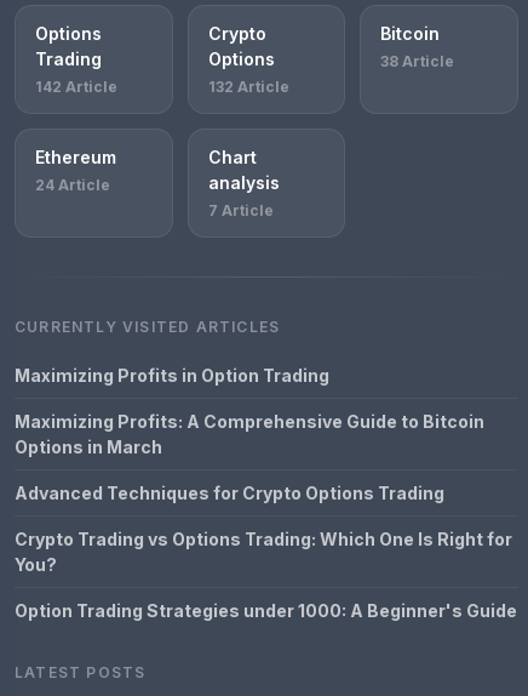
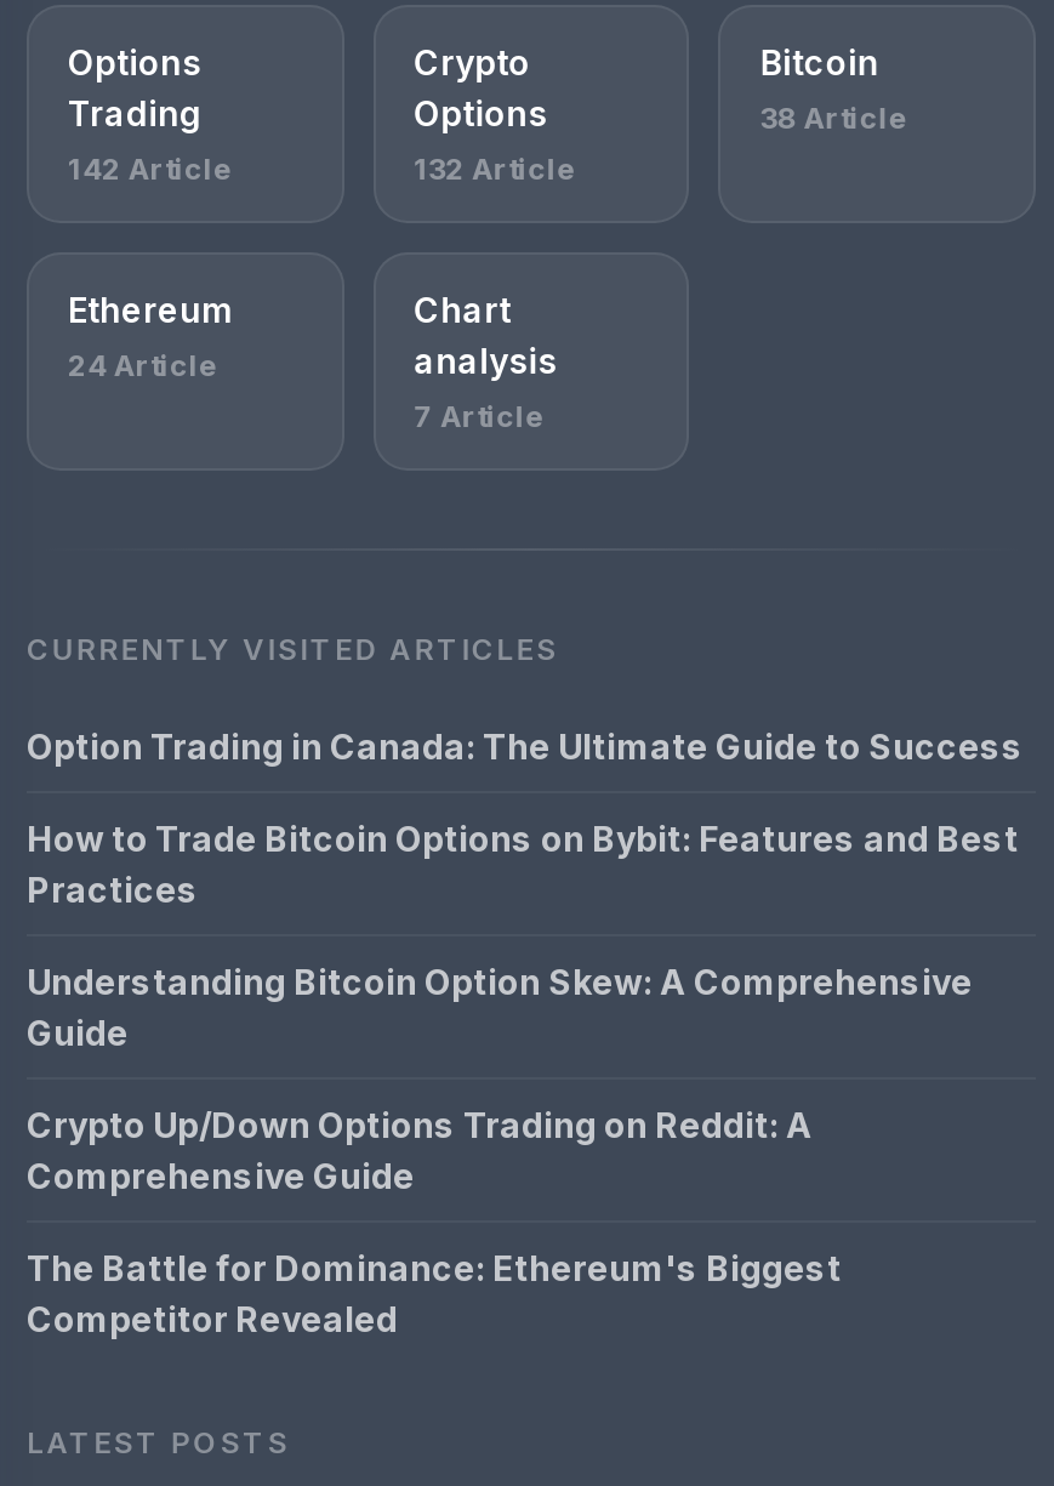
- Maximizing Profits in Option Trading
+ Option Trading in Canada: The Ultimate Guide to Success

- Maximizing Profits: A Comprehensive Guide to Bitcoin
- Options in March
+ How to Trade Bitcoin Options on Bybit: Features and Best
+ Practices

- Advanced Techniques for Crypto Options Trading
+ Understanding Bitcoin Option Skew: A Comprehensive
+ Guide

- Crypto Trading vs Options Trading: Which One Is Right for
- You?
+ Crypto Up/Down Options Trading on Reddit: A
+ Comprehensive Guide

- Option Trading Strategies under 1000: A Beginner's Guide
+ The Battle for Dominance: Ethereum's Biggest
+ Competitor Revealed
